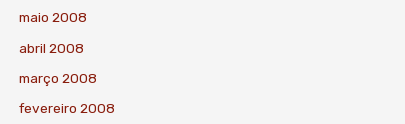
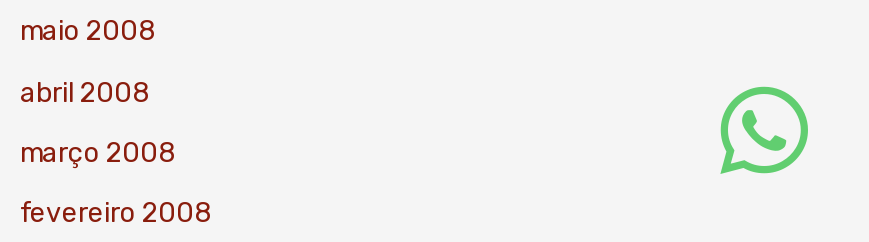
+ [image]
